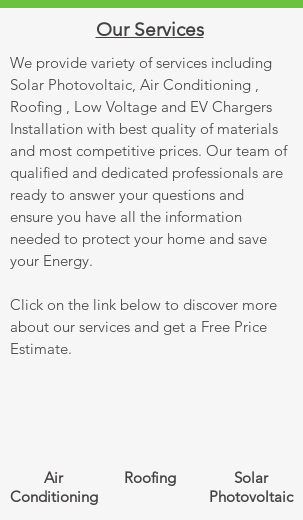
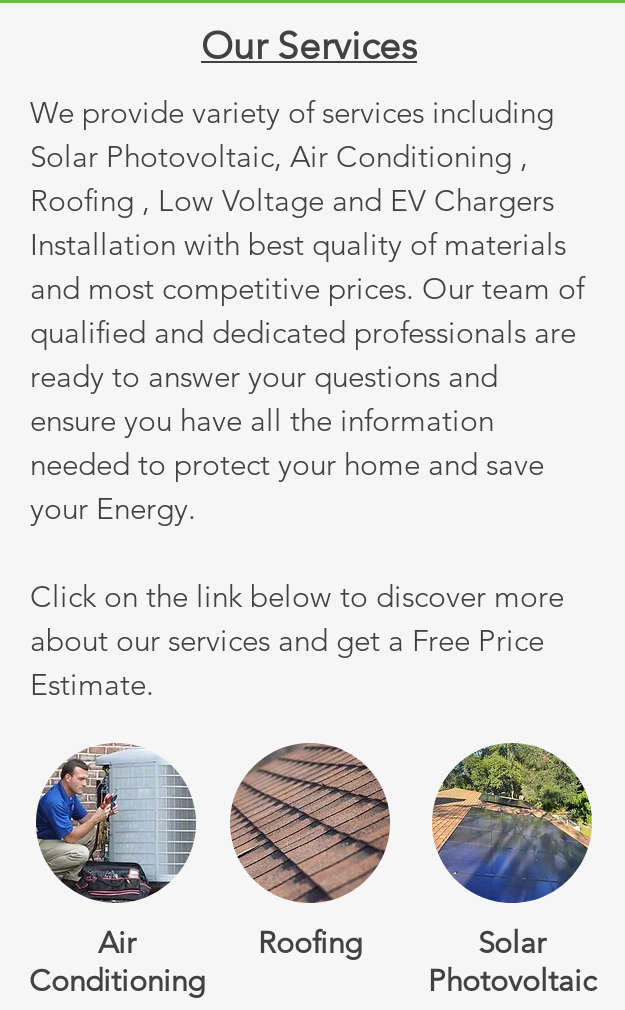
+ [image]

+ [image]

+ [image]
